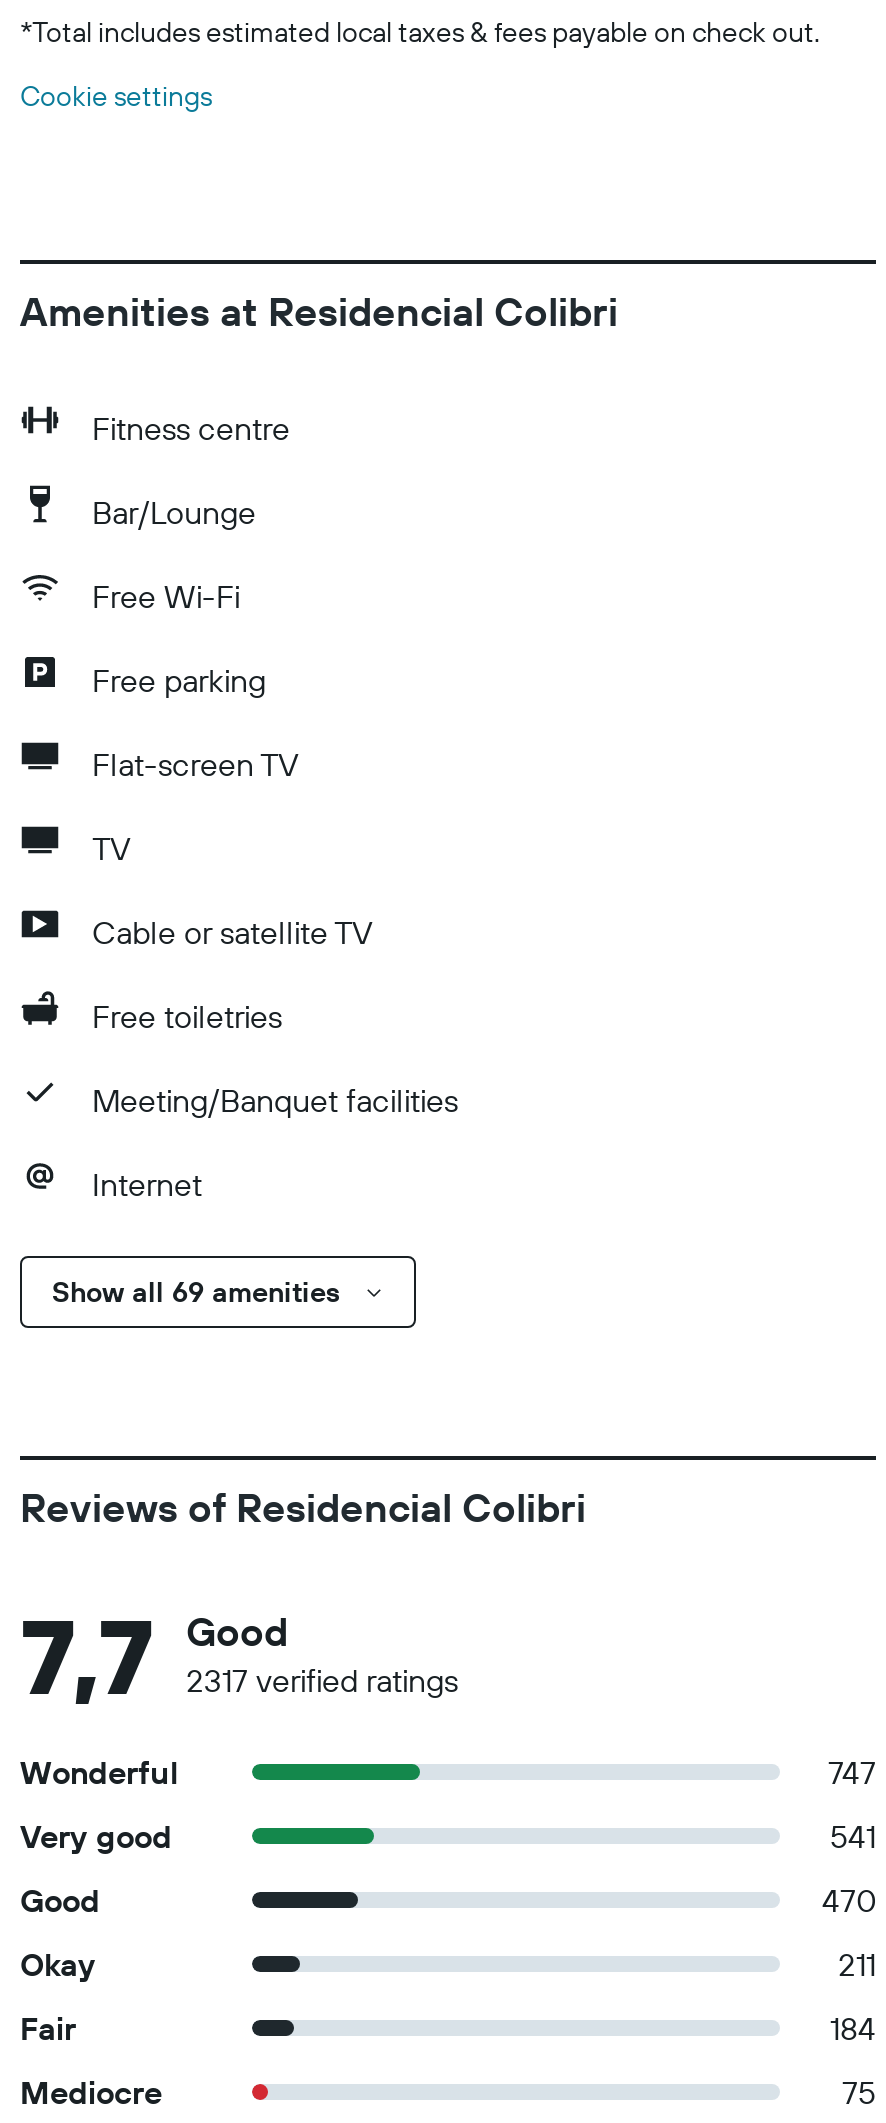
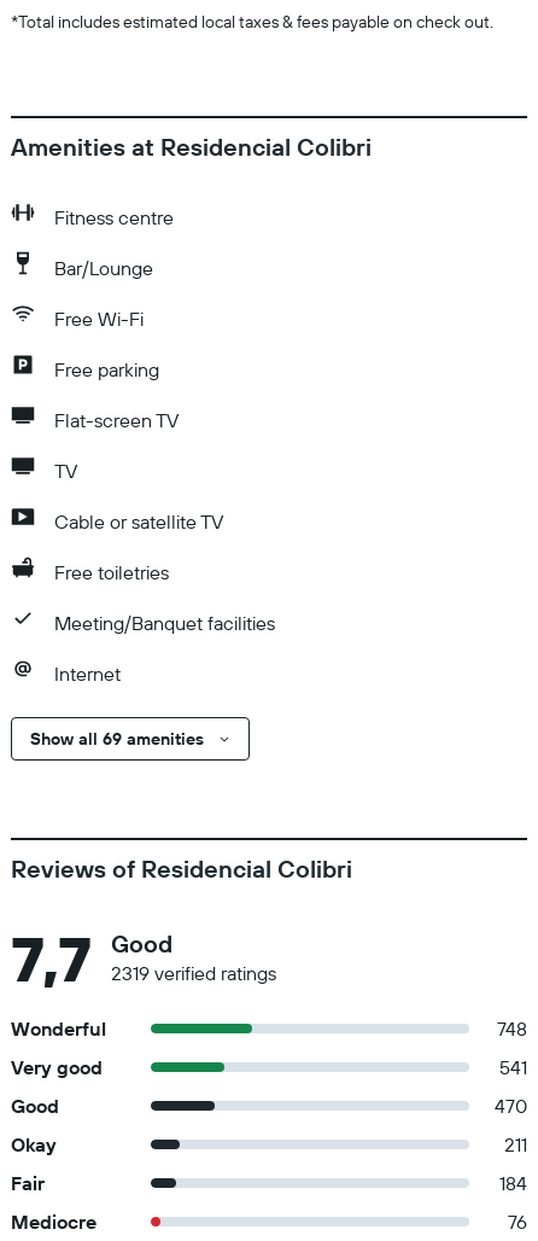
- Cookie settings

- 2317 verified ratings
+ 2319 verified ratings

- 747
+ 748

- 75
+ 76
